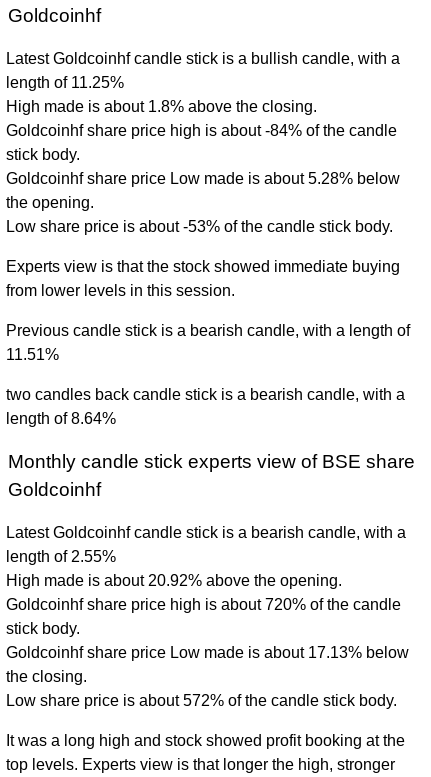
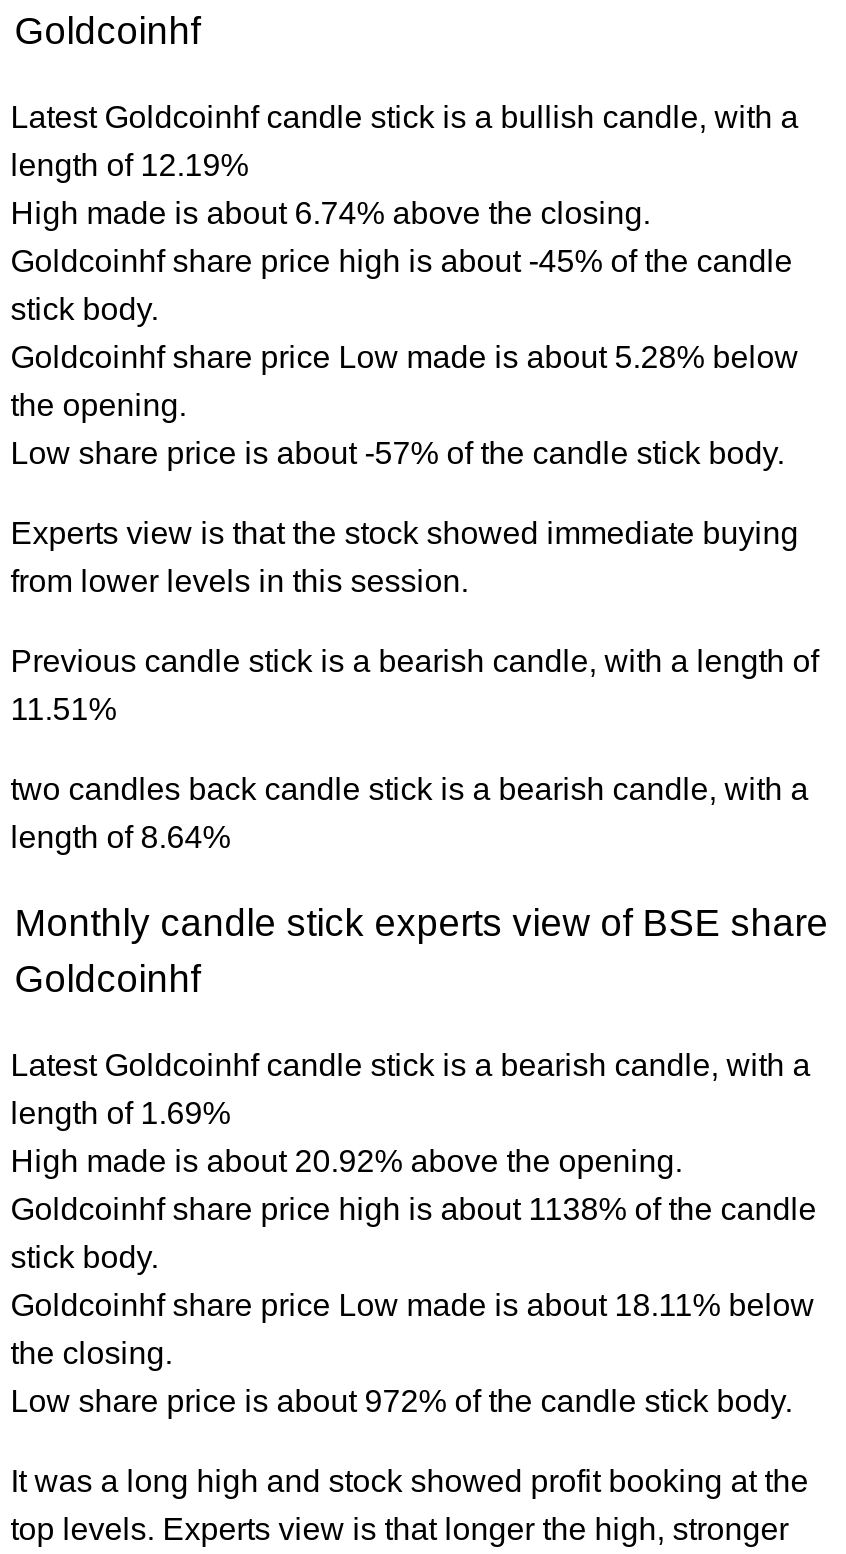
- length of 11.25%
+ length of 12.19%

- High made is about 1.8% above the closing.
+ High made is about 6.74% above the closing.

- Goldcoinhf share price high is about -84% of the candle
+ Goldcoinhf share price high is about -45% of the candle

- Low share price is about -53% of the candle stick body.
+ Low share price is about -57% of the candle stick body.

- length of 2.55%
+ length of 1.69%

- Goldcoinhf share price high is about 720% of the candle
+ Goldcoinhf share price high is about 1138% of the candle

- Goldcoinhf share price Low made is about 17.13% below
+ Goldcoinhf share price Low made is about 18.11% below

- Low share price is about 572% of the candle stick body.
+ Low share price is about 972% of the candle stick body.
